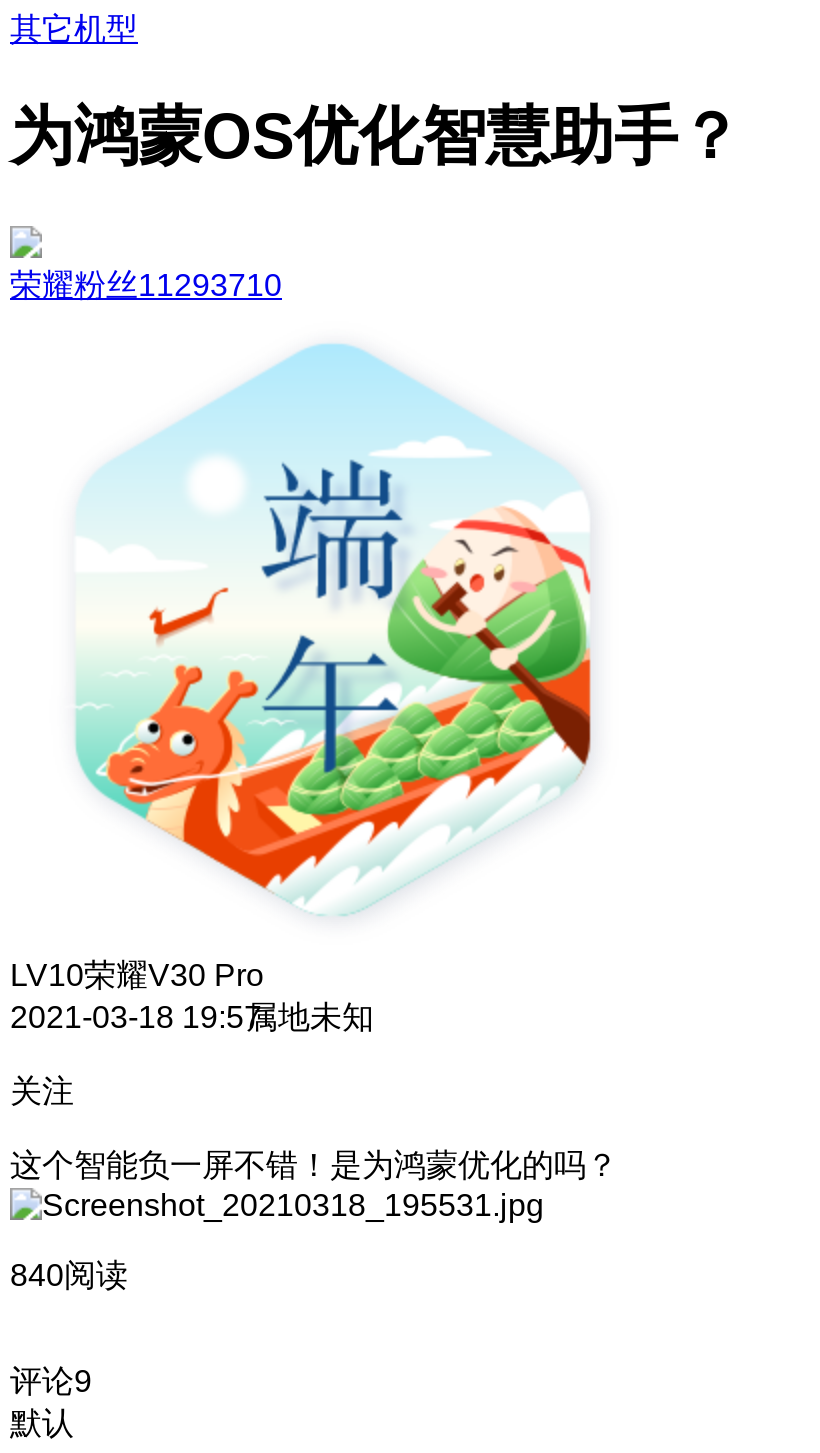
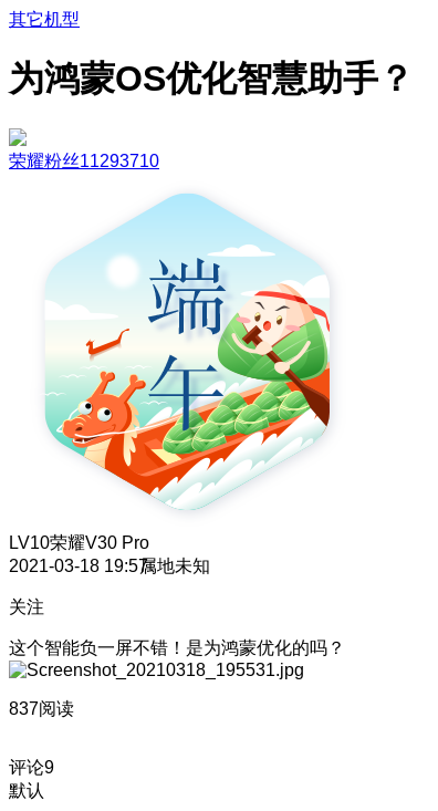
- 840阅读
+ 837阅读
